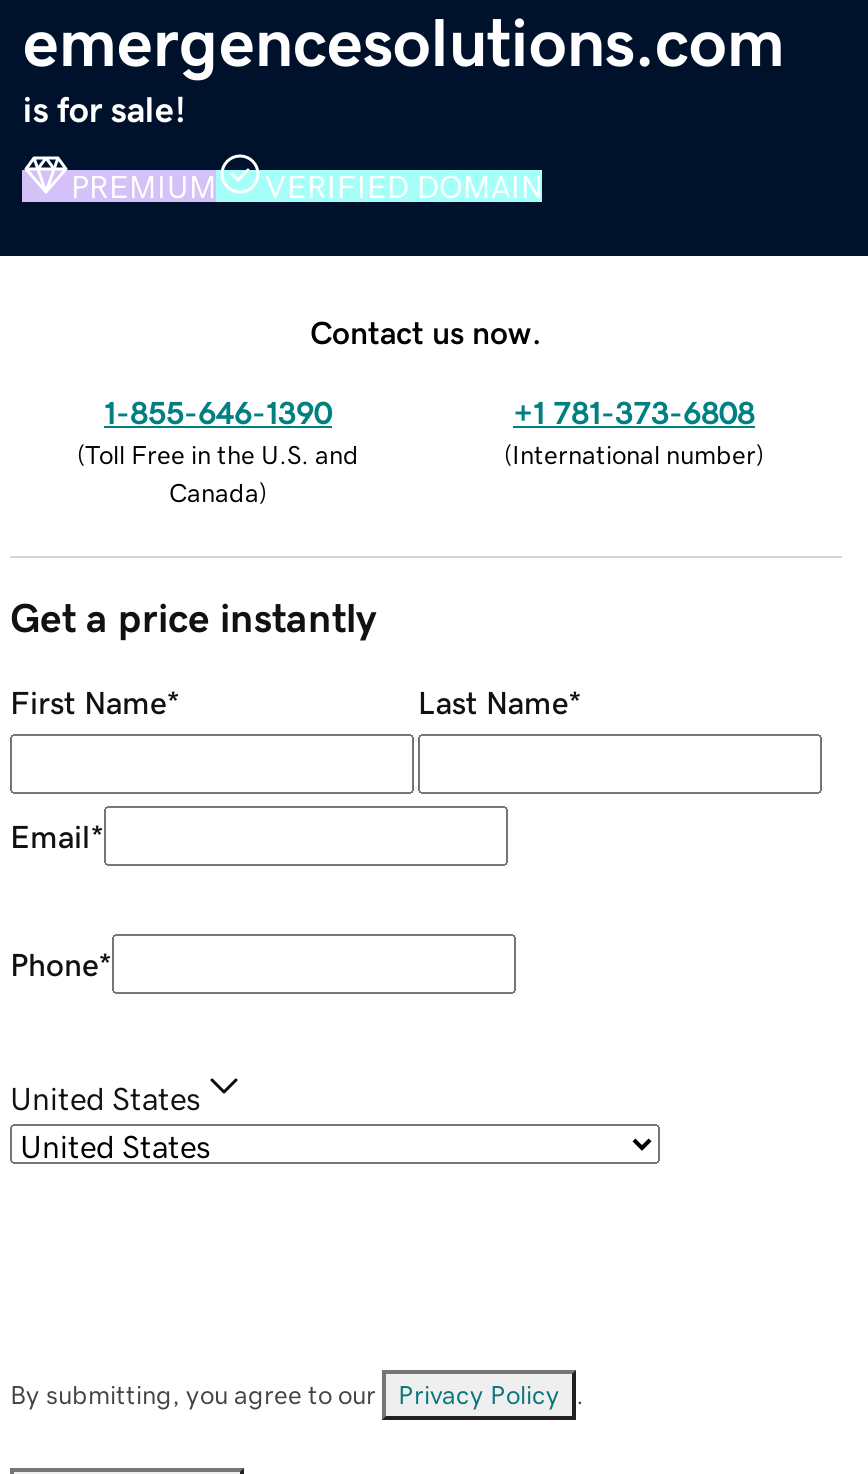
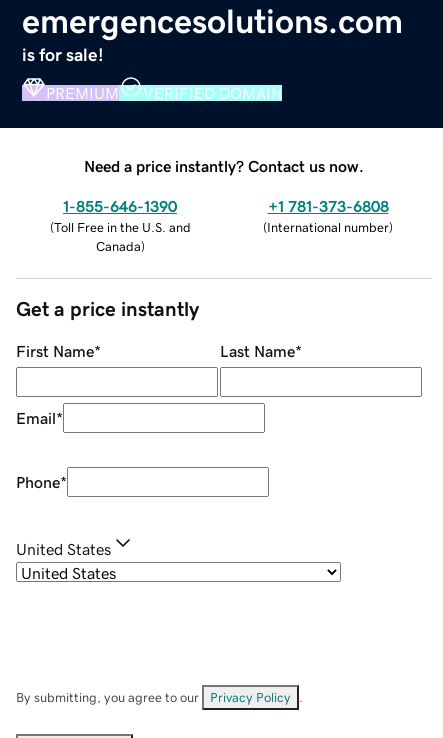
- Contact us now.
+ Need a price instantly? Contact us now.
